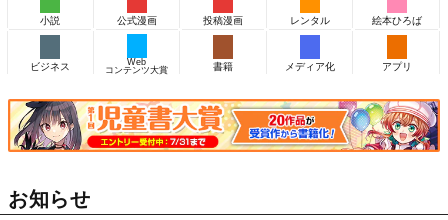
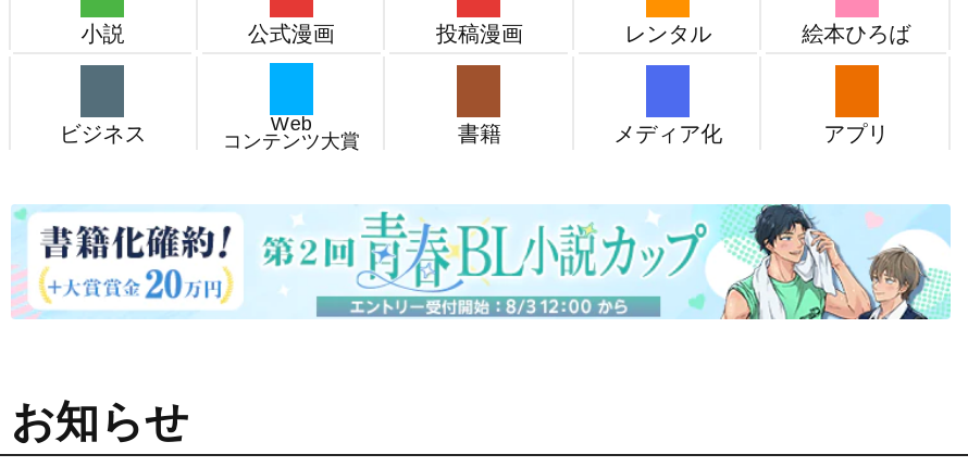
- [image]
+ [image]
